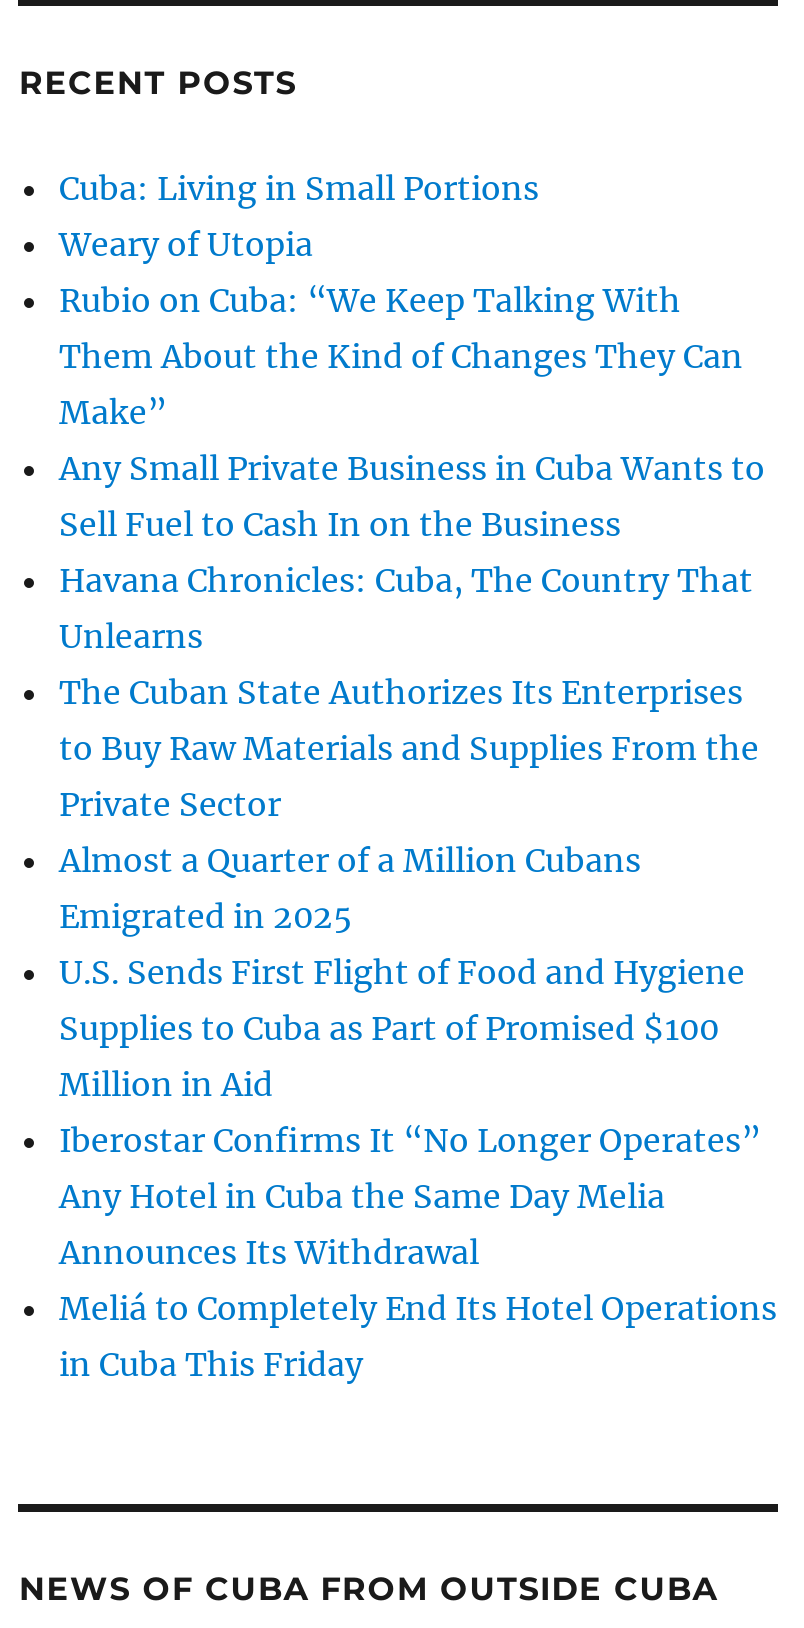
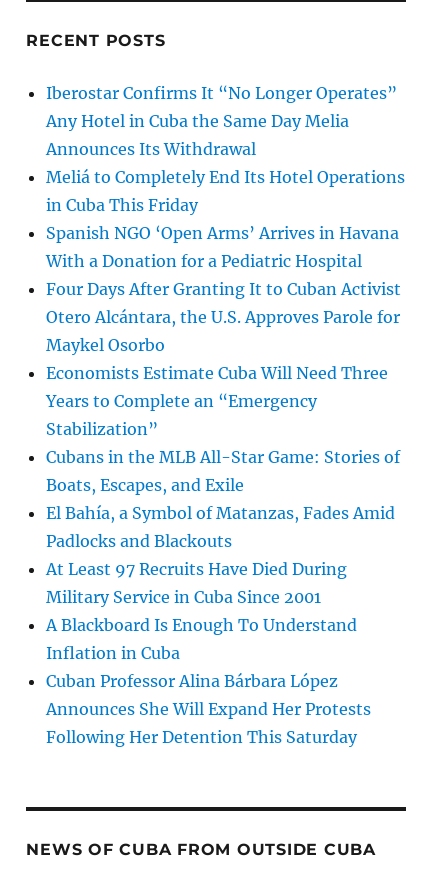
- Cuba: Living in Small Portions
- Weary of Utopia
- Rubio on Cuba: “We Keep Talking With
- Them About the Kind of Changes They Can
- Make”
- Any Small Private Business in Cuba Wants to
- Sell Fuel to Cash In on the Business
- Havana Chronicles: Cuba, The Country That
- Unlearns
- The Cuban State Authorizes Its Enterprises
- to Buy Raw Materials and Supplies From the
- Private Sector
- Almost a Quarter of a Million Cubans
- Emigrated in 2025
- U.S. Sends First Flight of Food and Hygiene
- Supplies to Cuba as Part of Promised $100
- Million in Aid

moved up: Iberostar Confirms It “No Longer Operates” | Any Hotel in Cuba the Same Day Melia | Announces Its Withdrawal | Meliá to Completely End Its Hotel Operations | in Cuba This Friday

+ Spanish NGO ‘Open Arms’ Arrives in Havana
+ With a Donation for a Pediatric Hospital
+ Four Days After Granting It to Cuban Activist
+ Otero Alcántara, the U.S. Approves Parole for
+ Maykel Osorbo
+ Economists Estimate Cuba Will Need Three
+ Years to Complete an “Emergency
+ Stabilization”
+ Cubans in the MLB All-Star Game: Stories of
+ Boats, Escapes, and Exile
+ El Bahía, a Symbol of Matanzas, Fades Amid
+ Padlocks and Blackouts
+ At Least 97 Recruits Have Died During
+ Military Service in Cuba Since 2001
+ A Blackboard Is Enough To Understand
+ Inflation in Cuba
+ Cuban Professor Alina Bárbara López
+ Announces She Will Expand Her Protests
+ Following Her Detention This Saturday
